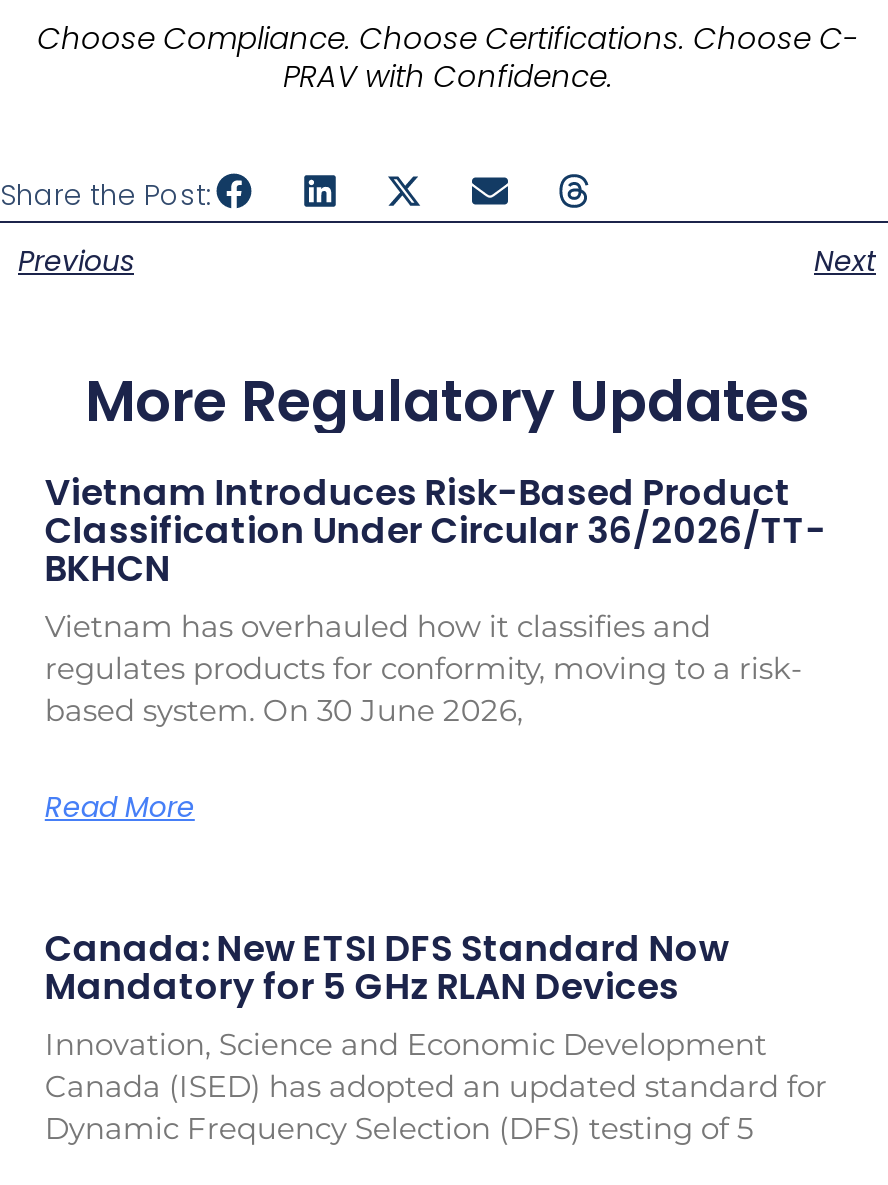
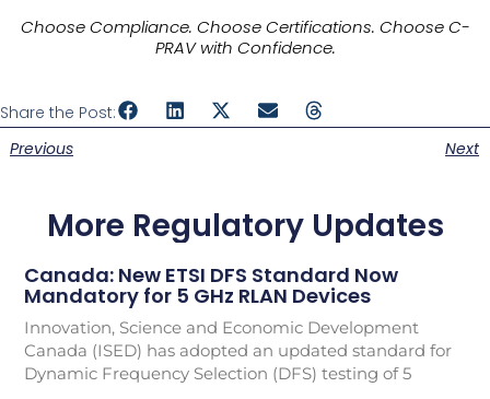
- Vietnam Introduces Risk-Based Product
- Classification Under Circular 36/2026/TT-
- BKHCN
- Vietnam has overhauled how it classifies and
- regulates products for conformity, moving to a risk-
- based system. On 30 June 2026,
- Read More
